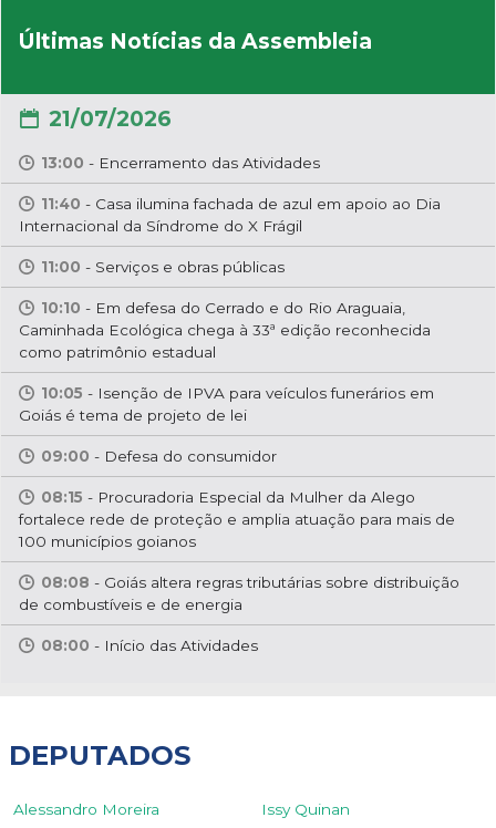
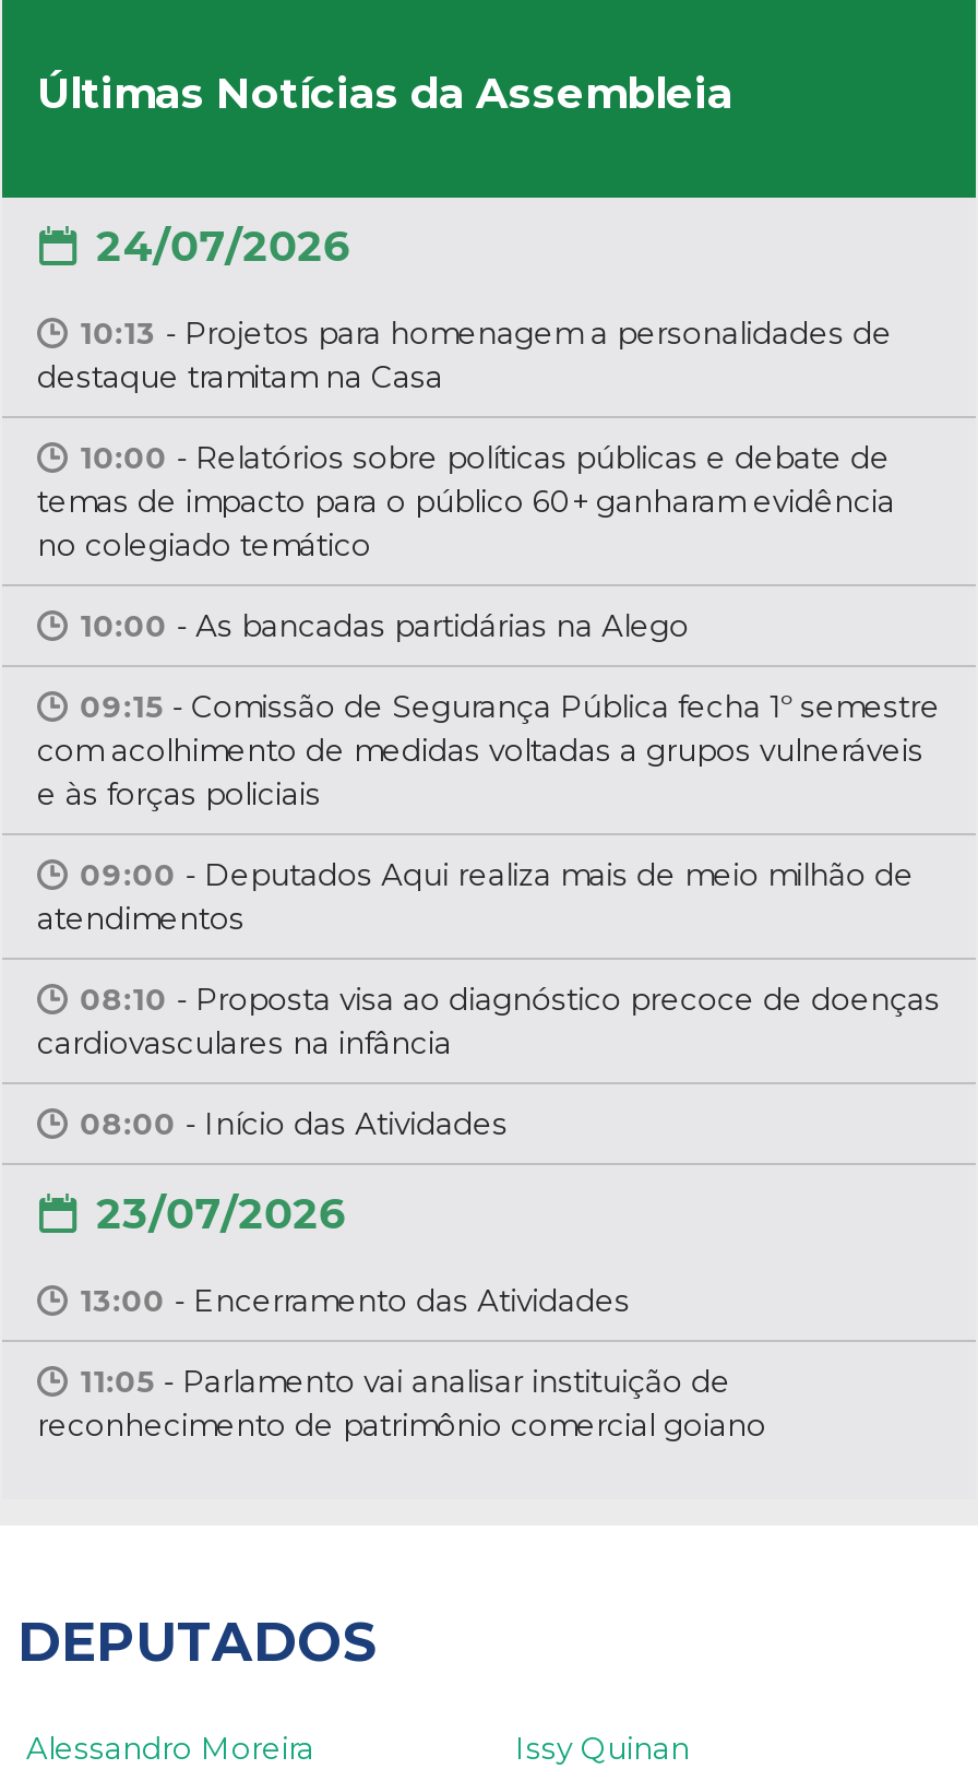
- 21/07/2026
+ 24/07/2026
+ 10:13 - Projetos para homenagem a personalidades de
+ destaque tramitam na Casa
+ 10:00 - Relatórios sobre políticas públicas e debate de
+ temas de impacto para o público 60+ ganharam evidência
+ no colegiado temático
+ 10:00 - As bancadas partidárias na Alego
+ 09:15 - Comissão de Segurança Pública fecha 1º semestre
+ com acolhimento de medidas voltadas a grupos vulneráveis
+ e às forças policiais
+ 09:00 - Deputados Aqui realiza mais de meio milhão de
+ atendimentos
+ 08:10 - Proposta visa ao diagnóstico precoce de doenças
+ cardiovasculares na infância
+ 23/07/2026

moved down: 13:00 - Encerramento das Atividades

- 11:40 - Casa ilumina fachada de azul em apoio ao Dia
- Internacional da Síndrome do X Frágil
- 11:00 - Serviços e obras públicas
- 10:10 - Em defesa do Cerrado e do Rio Araguaia,
- Caminhada Ecológica chega à 33ª edição reconhecida
- como patrimônio estadual
- 10:05 - Isenção de IPVA para veículos funerários em
- Goiás é tema de projeto de lei
- 09:00 - Defesa do consumidor
- 08:15 - Procuradoria Especial da Mulher da Alego
- fortalece rede de proteção e amplia atuação para mais de
- 100 municípios goianos
- 08:08 - Goiás altera regras tributárias sobre distribuição
- de combustíveis e de energia
+ 11:05 - Parlamento vai analisar instituição de
+ reconhecimento de patrimônio comercial goiano

moved up: 08:00 - Início das Atividades
